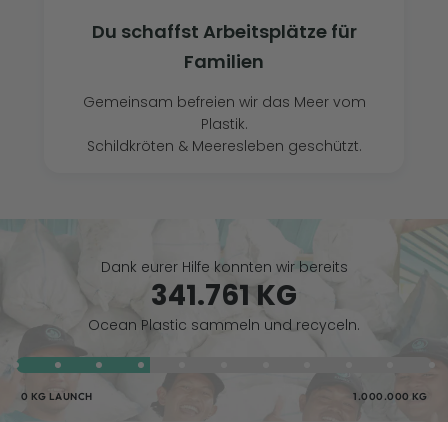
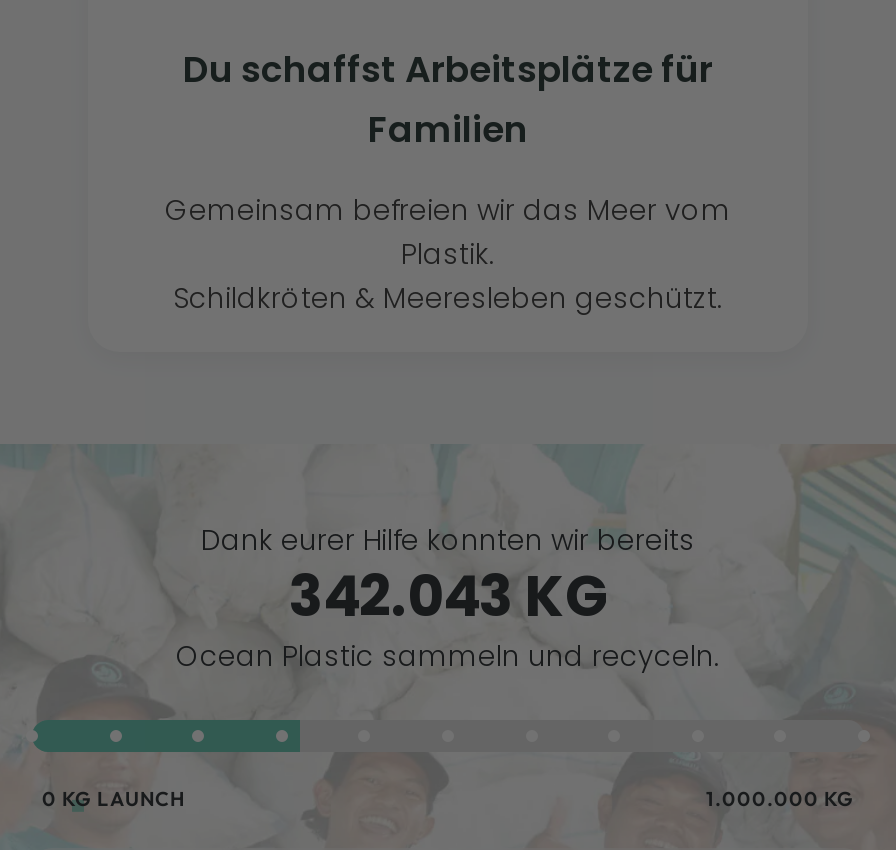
- 341.761 KG
+ 342.043 KG
